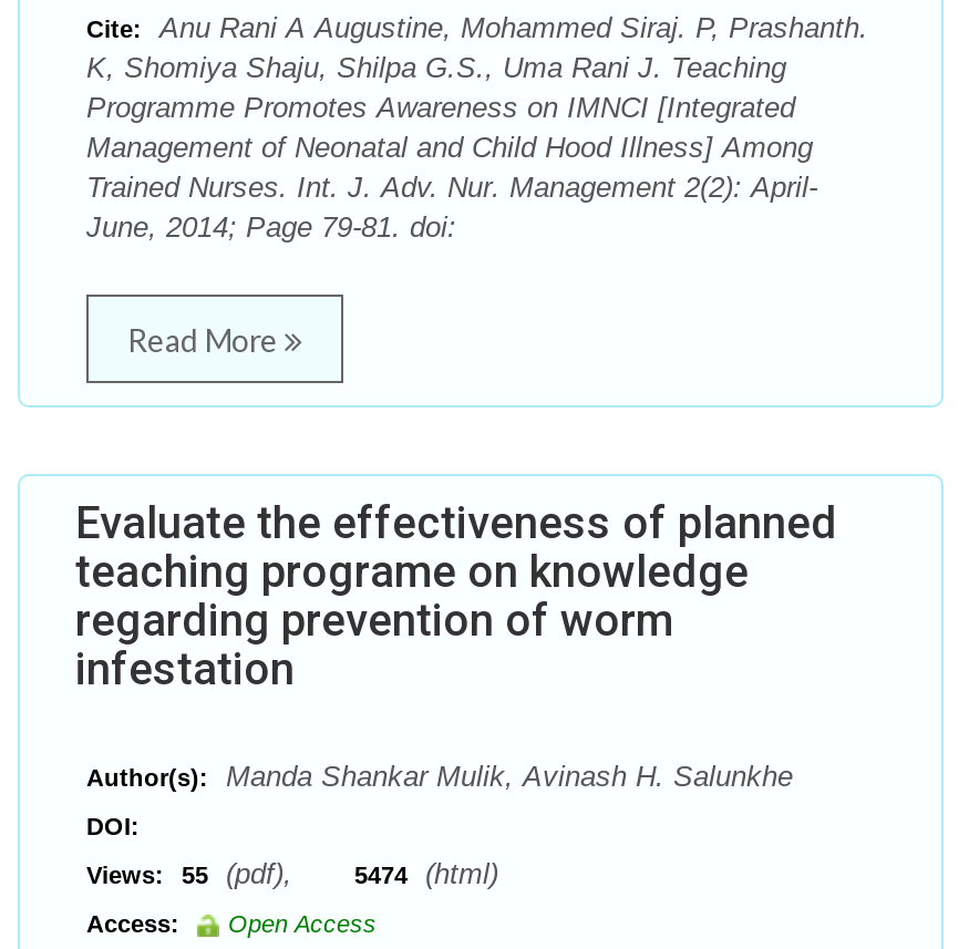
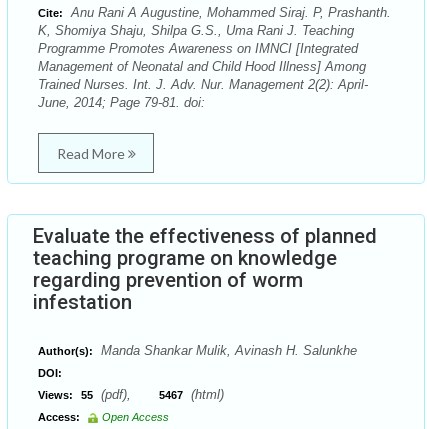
- Views: 55 (pdf), 5474 (html)
+ Views: 55 (pdf), 5467 (html)
